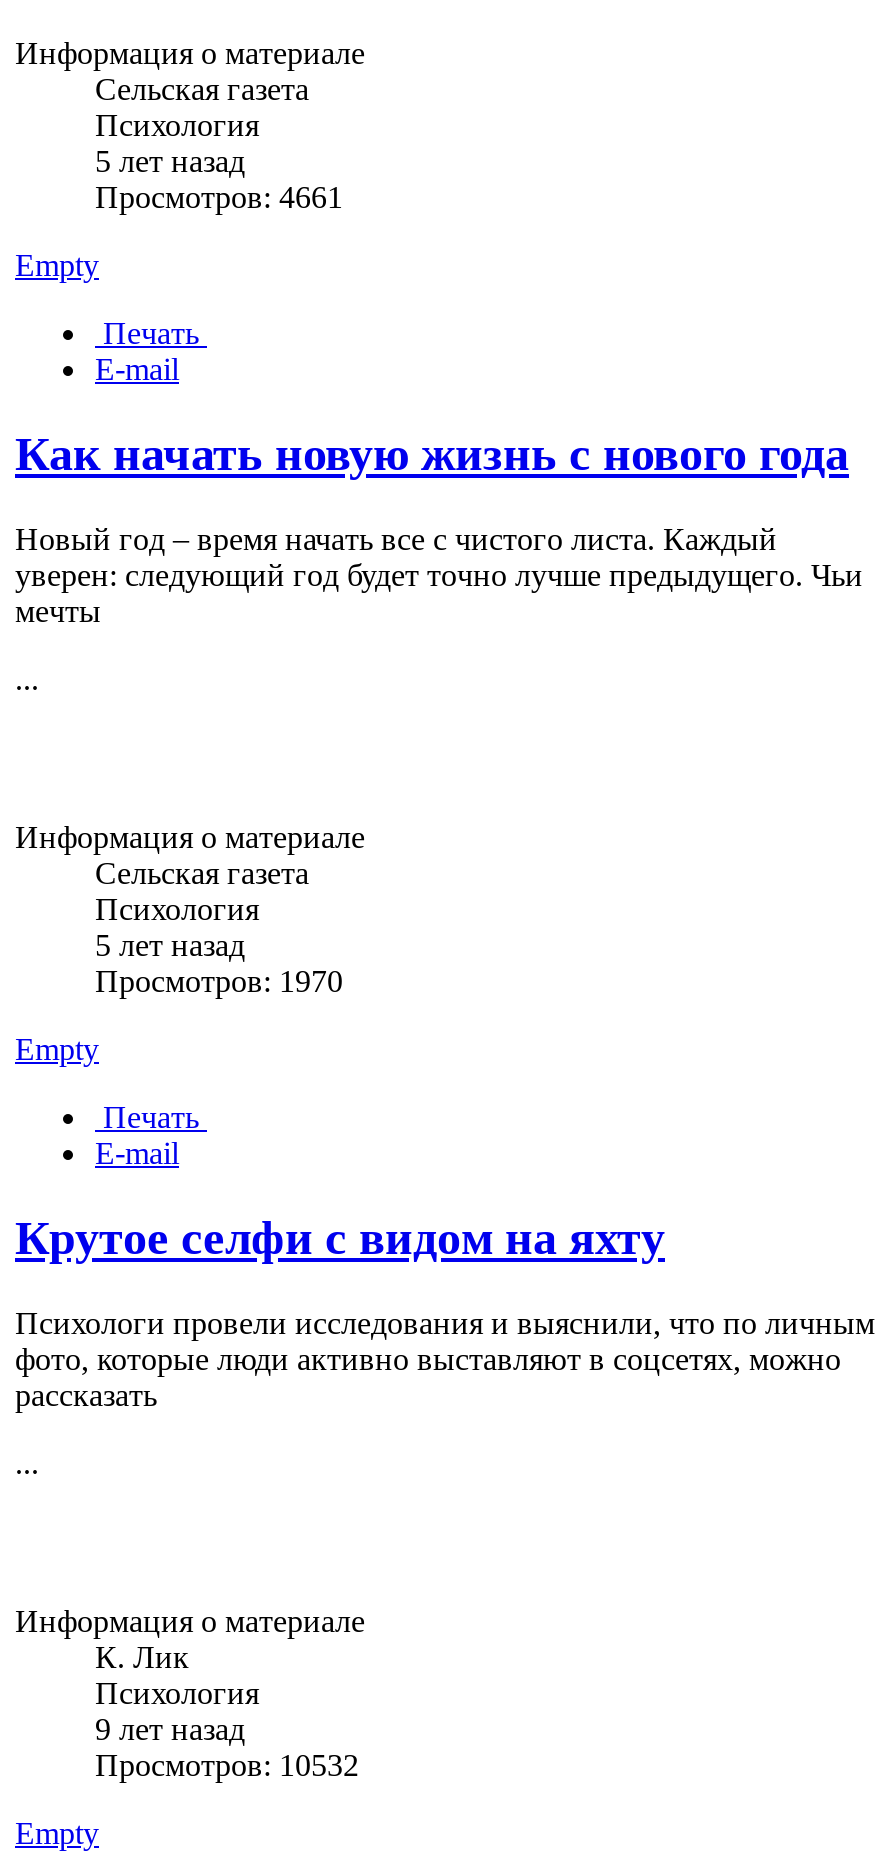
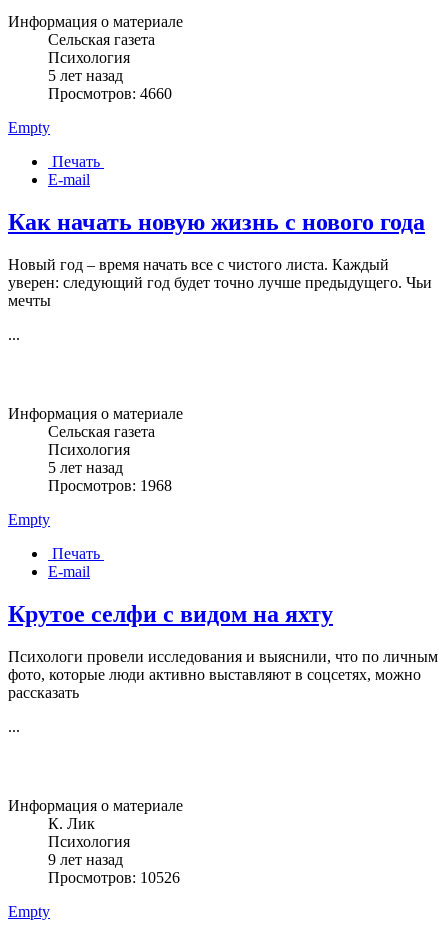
- Просмотров: 4661
+ Просмотров: 4660

- Просмотров: 1970
+ Просмотров: 1968

- Просмотров: 10532
+ Просмотров: 10526
